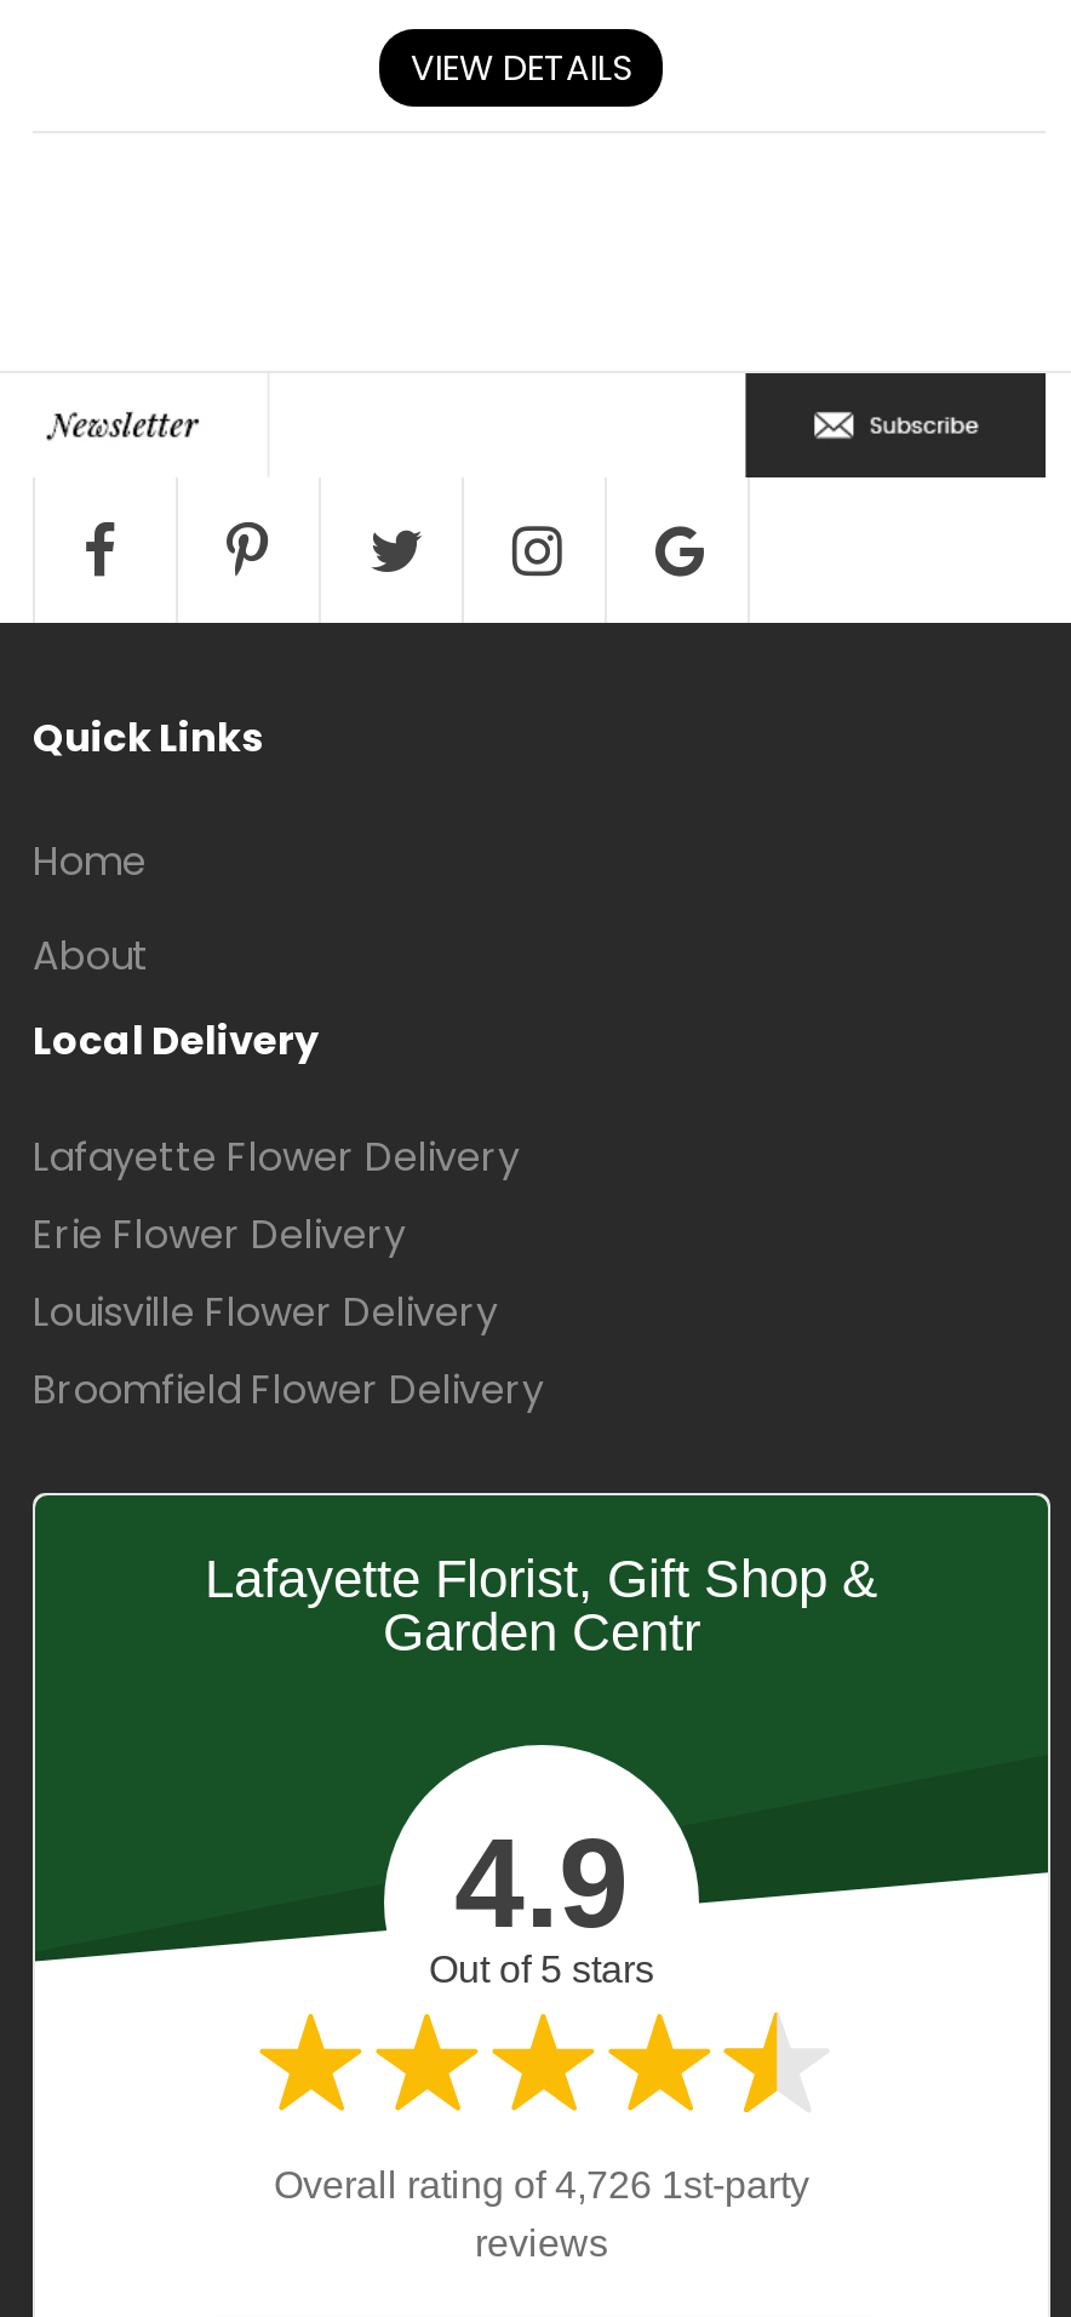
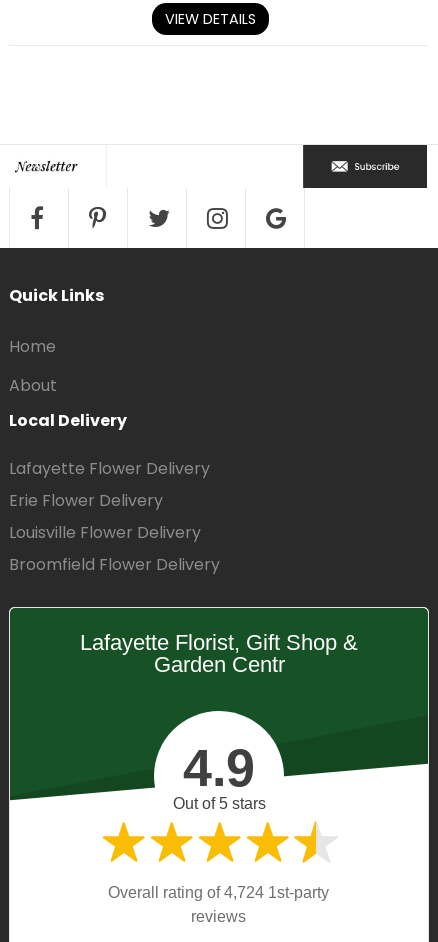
- Overall rating of 4,726 1st-party
+ Overall rating of 4,724 1st-party
